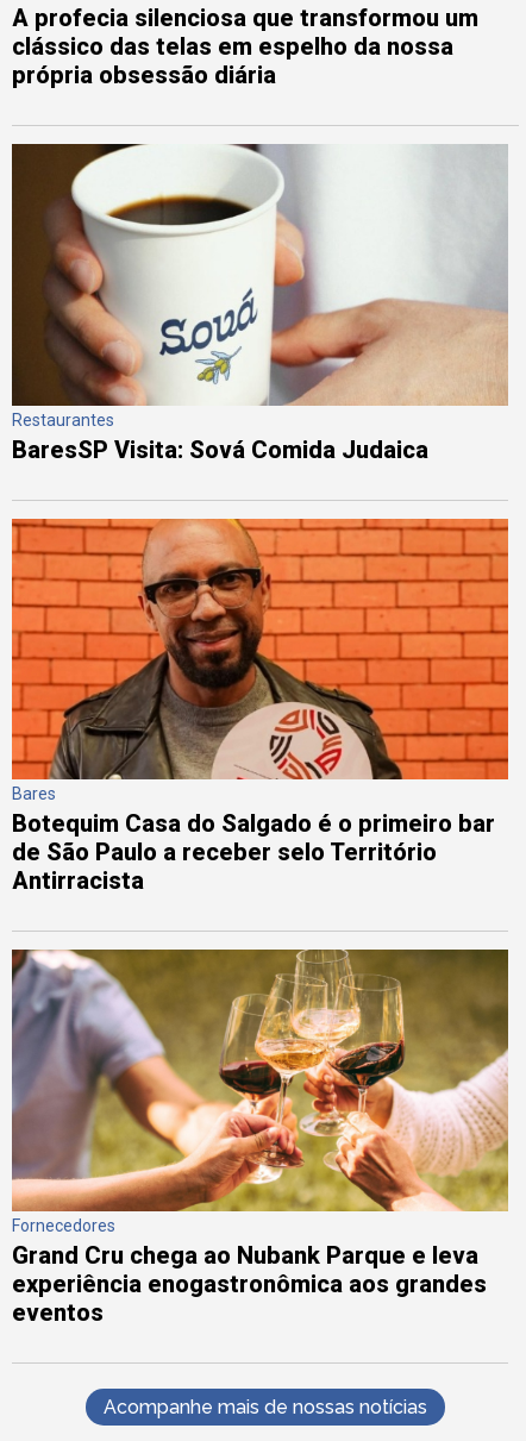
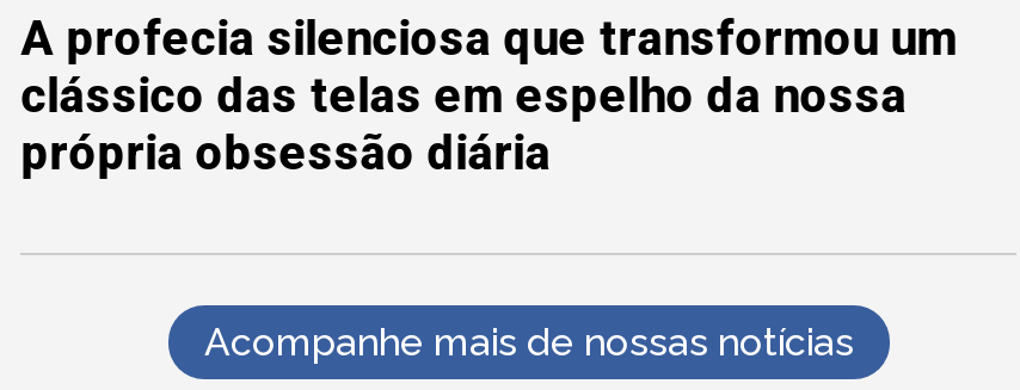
- [image]
- Restaurantes
- BaresSP Visita: Sová Comida Judaica

- [image]
- Bares
- Botequim Casa do Salgado é o primeiro bar
- de São Paulo a receber selo Território
- Antirracista

- [image]
- Fornecedores
- Grand Cru chega ao Nubank Parque e leva
- experiência enogastronômica aos grandes
- eventos
